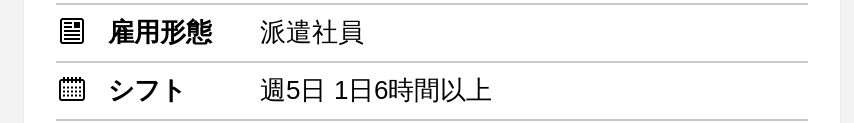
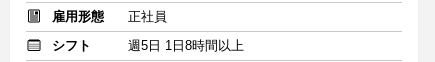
- 派遣社員
+ 正社員

- 週5日 1日6時間以上
+ 週5日 1日8時間以上
